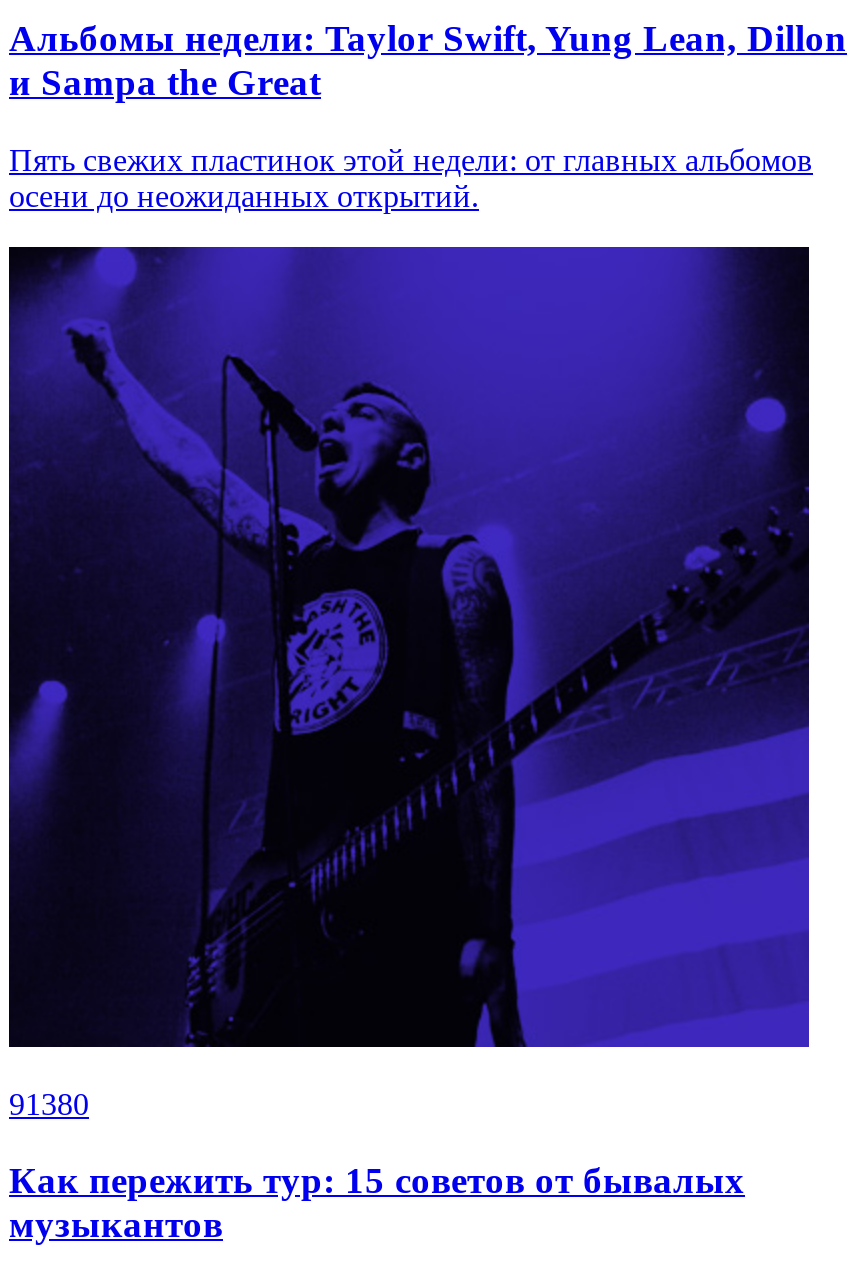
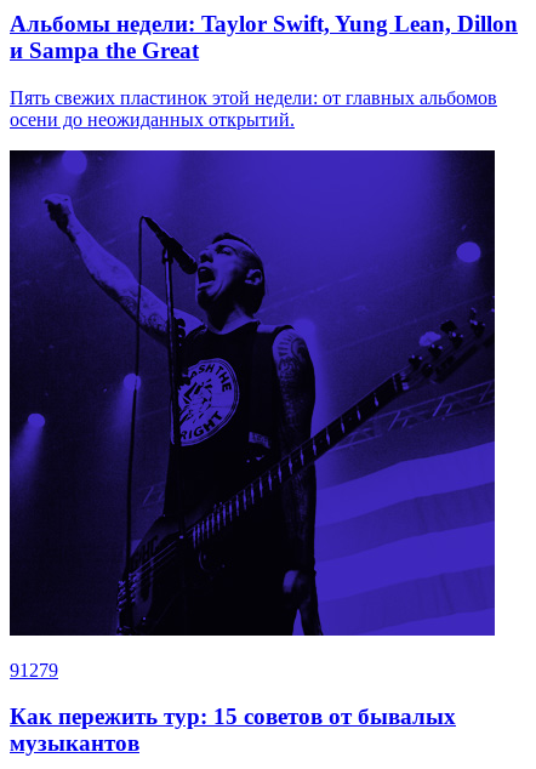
- 91380
+ 91279
